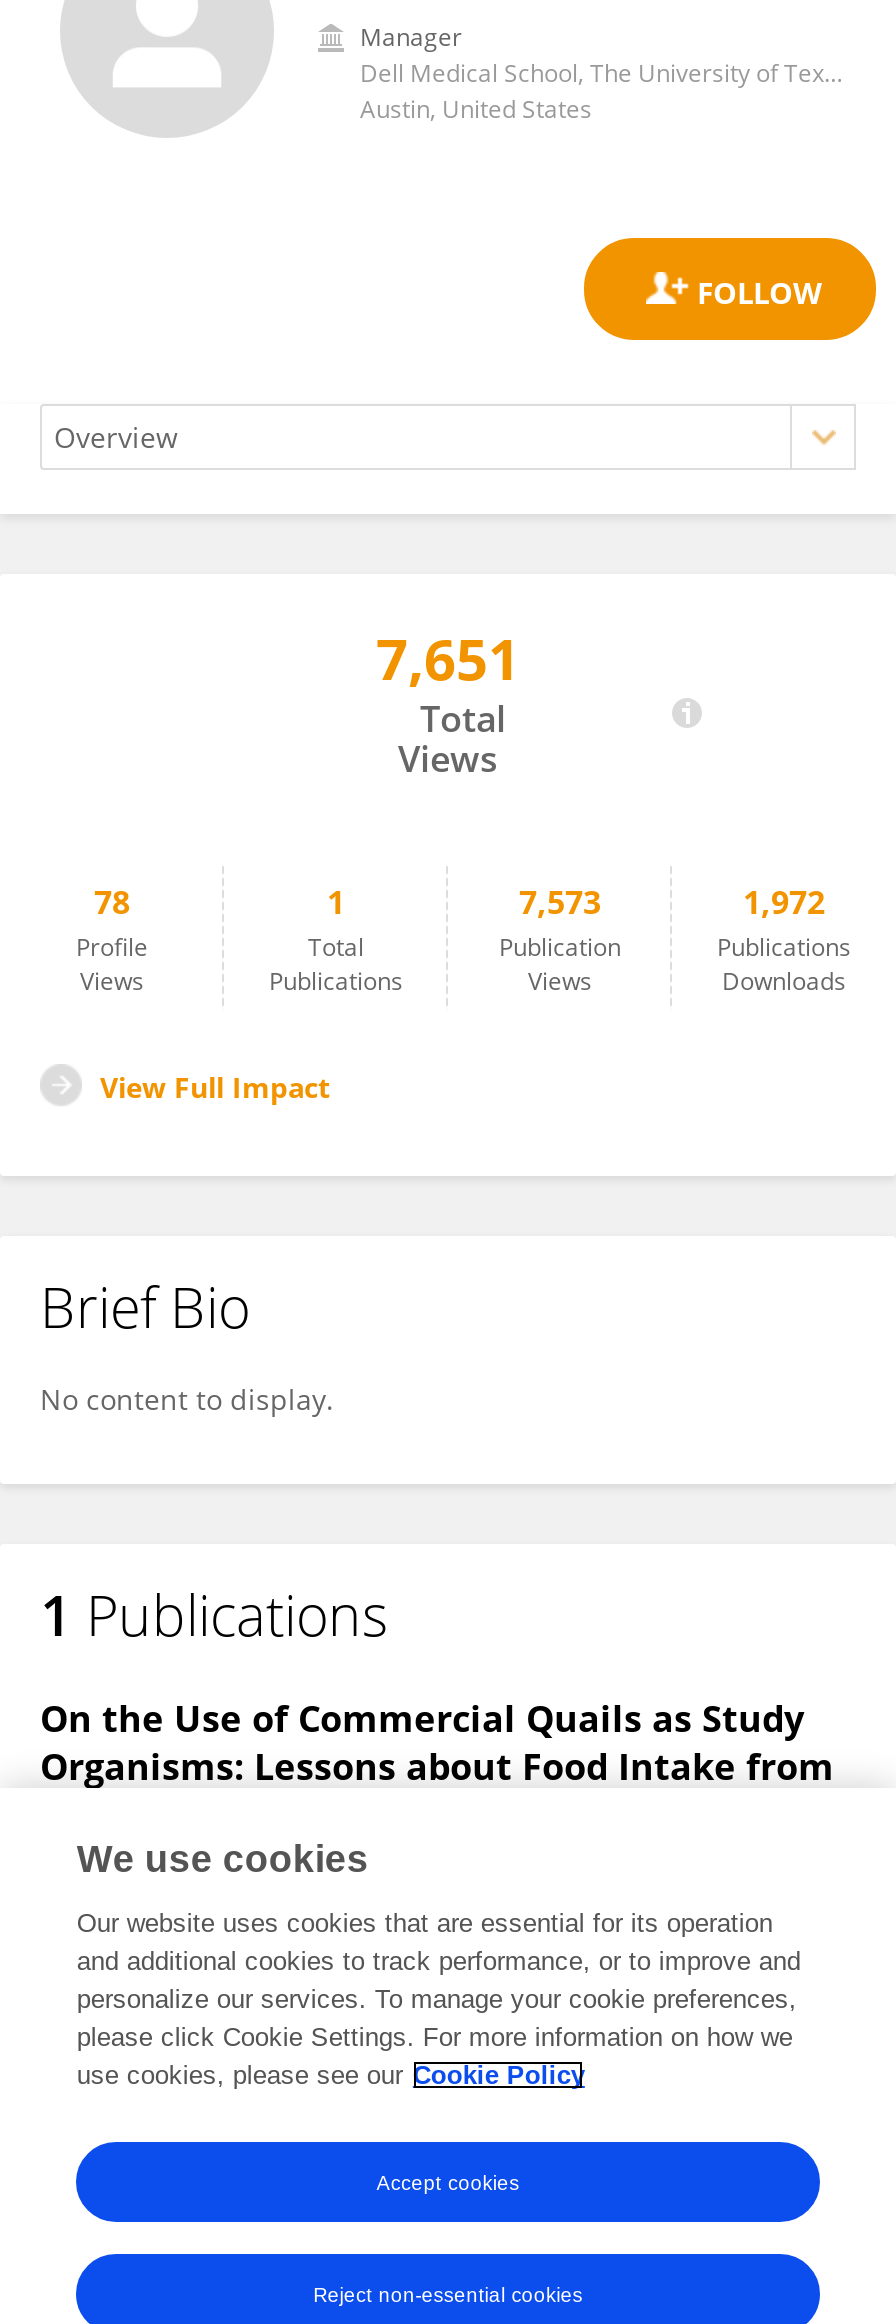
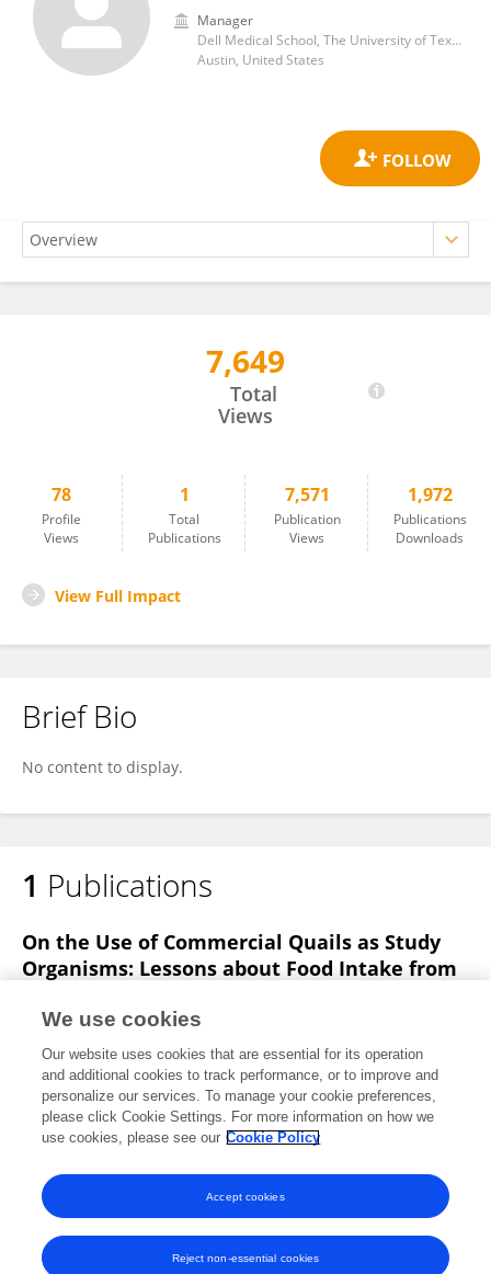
- 7,651
+ 7,649

- 7,573
+ 7,571
